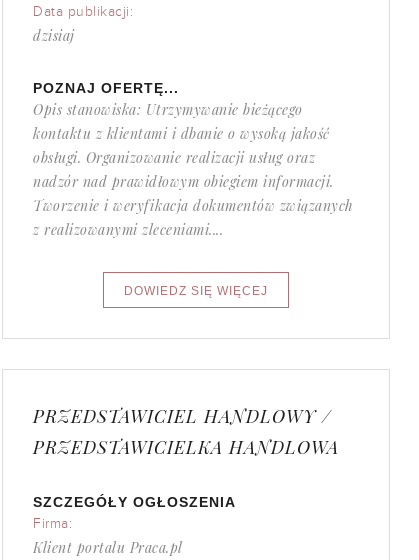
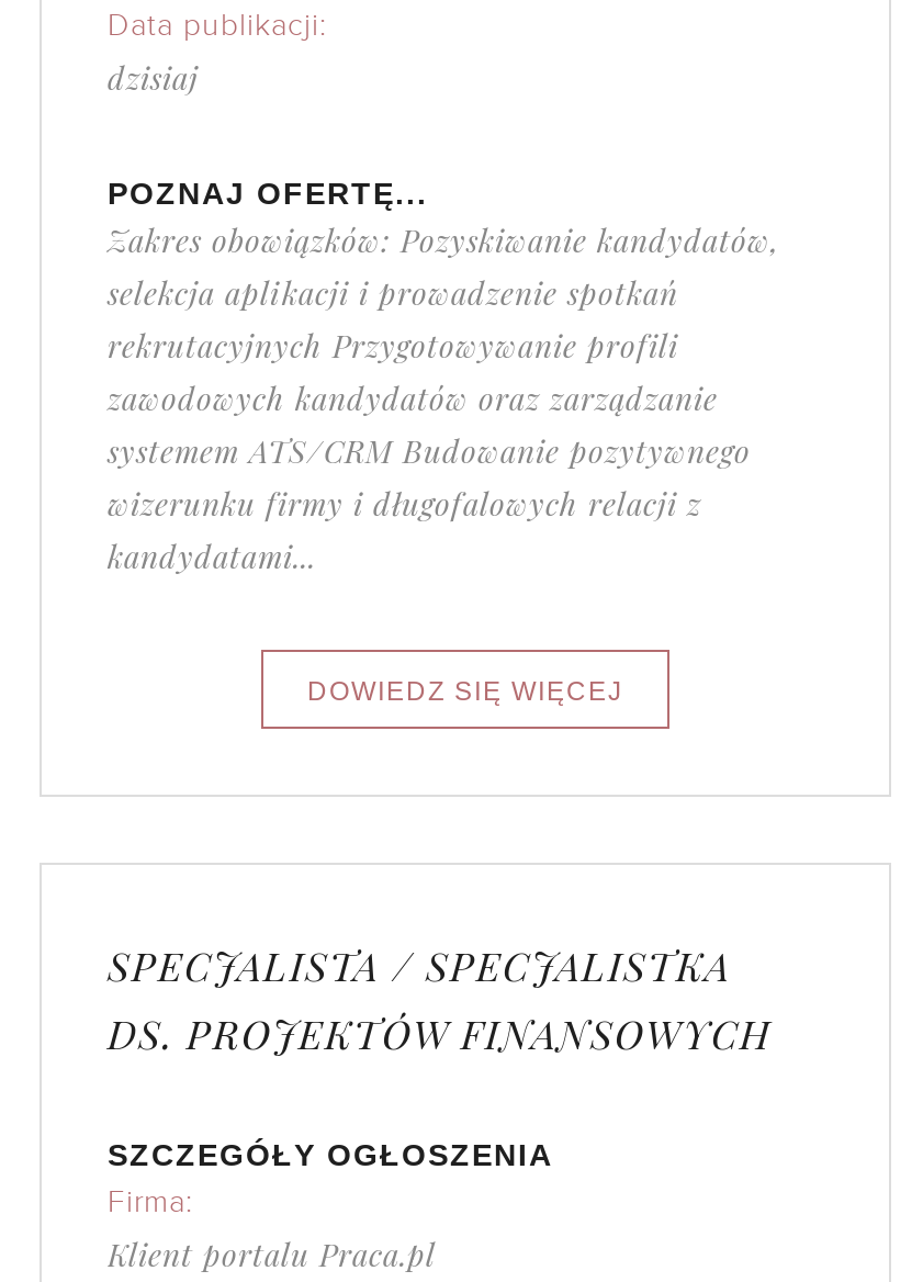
- Opis stanowiska: Utrzymywanie bieżącego
- kontaktu z klientami i dbanie o wysoką jakość
- obsługi. Organizowanie realizacji usług oraz
- nadzór nad prawidłowym obiegiem informacji.
- Tworzenie i weryfikacja dokumentów związanych
- z realizowanymi zleceniami....
+ Zakres obowiązków: Pozyskiwanie kandydatów,
+ selekcja aplikacji i prowadzenie spotkań
+ rekrutacyjnych Przygotowywanie profili
+ zawodowych kandydatów oraz zarządzanie
+ systemem ATS/CRM Budowanie pozytywnego
+ wizerunku firmy i długofalowych relacji z
+ kandydatami...

- PRZEDSTAWICIEL HANDLOWY /
- PRZEDSTAWICIELKA HANDLOWA
+ SPECJALISTA / SPECJALISTKA
+ DS. PROJEKTÓW FINANSOWYCH
